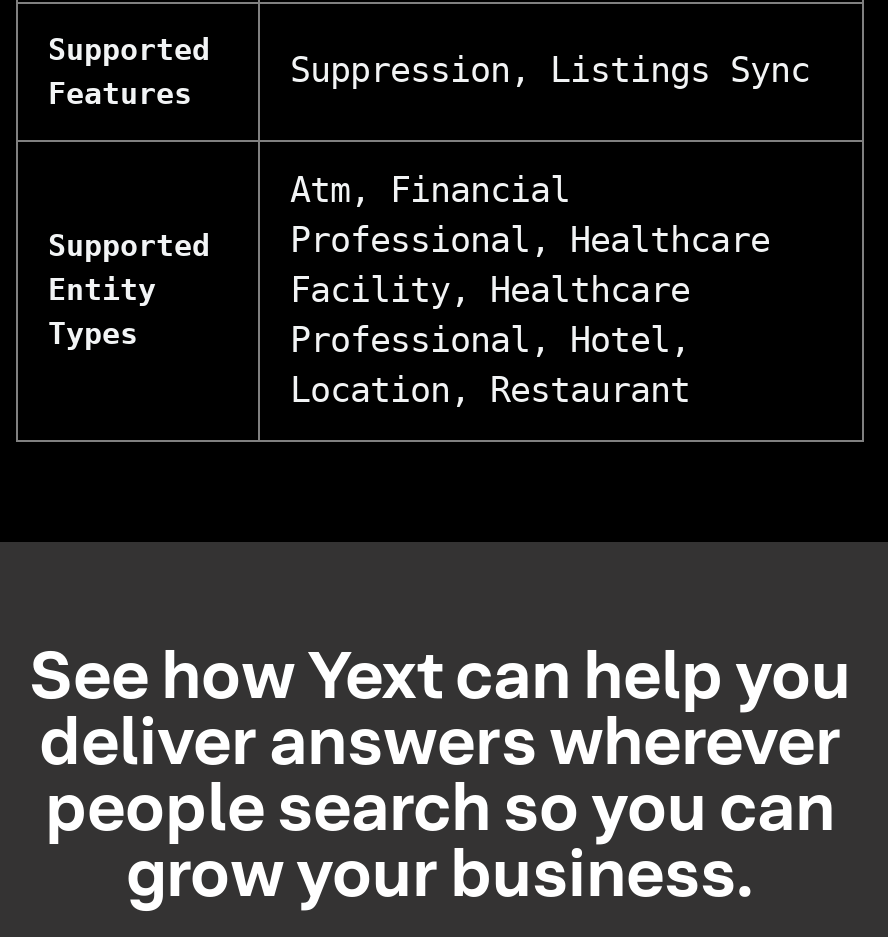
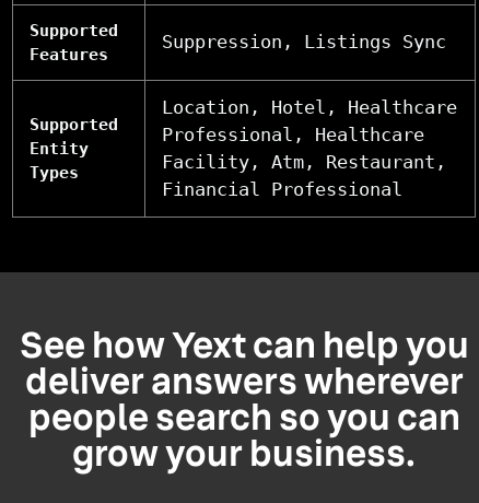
- Atm, Financial
+ Location, Hotel, Healthcare

- Facility, Healthcare
- Professional, Hotel,
- Location, Restaurant
+ Facility, Atm, Restaurant,
+ Financial Professional
